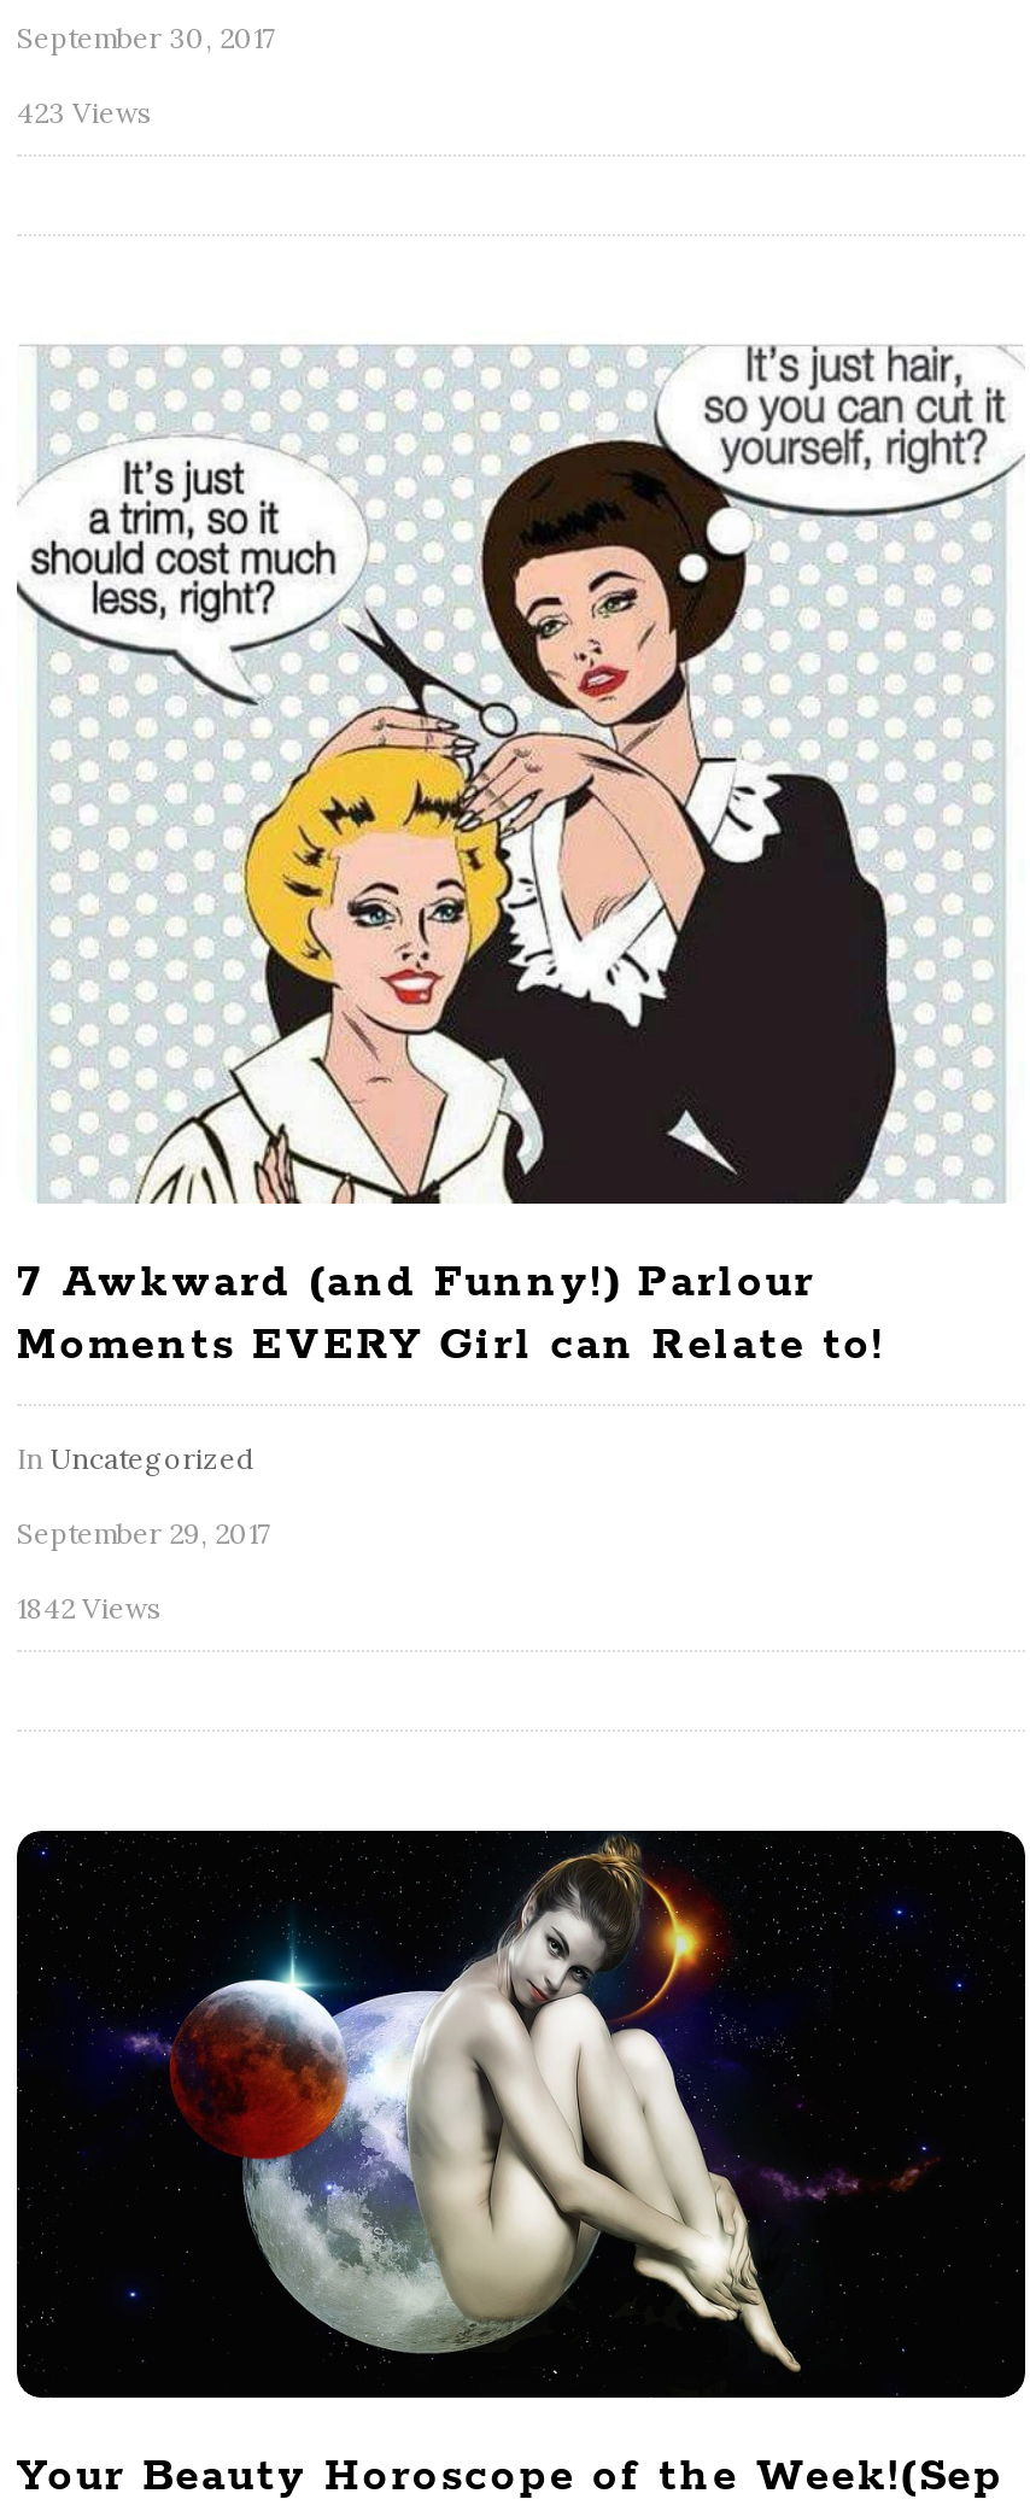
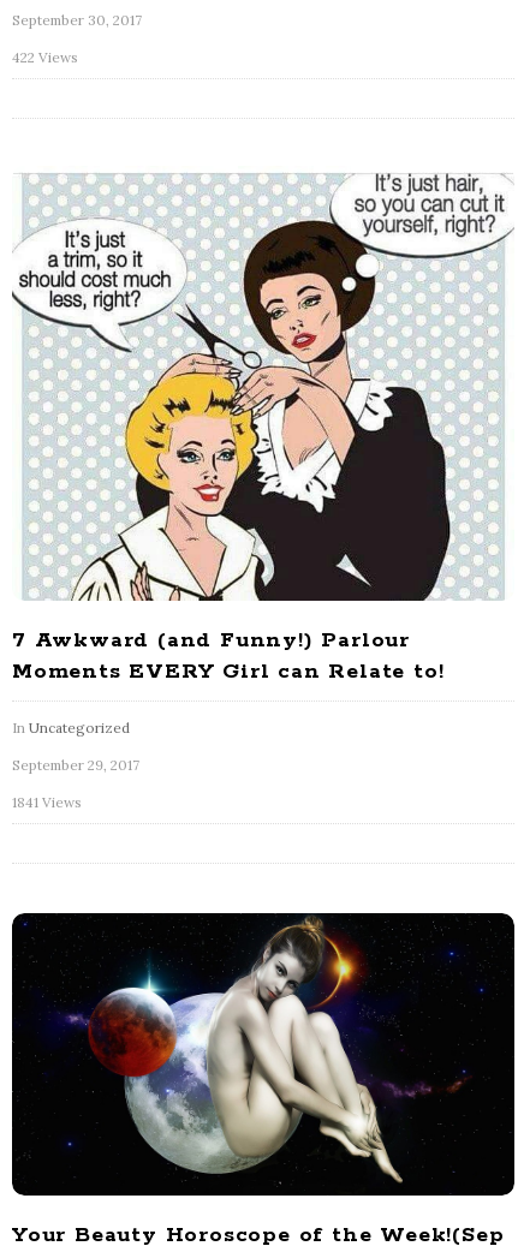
- 423 Views
+ 422 Views

- 1842 Views
+ 1841 Views
